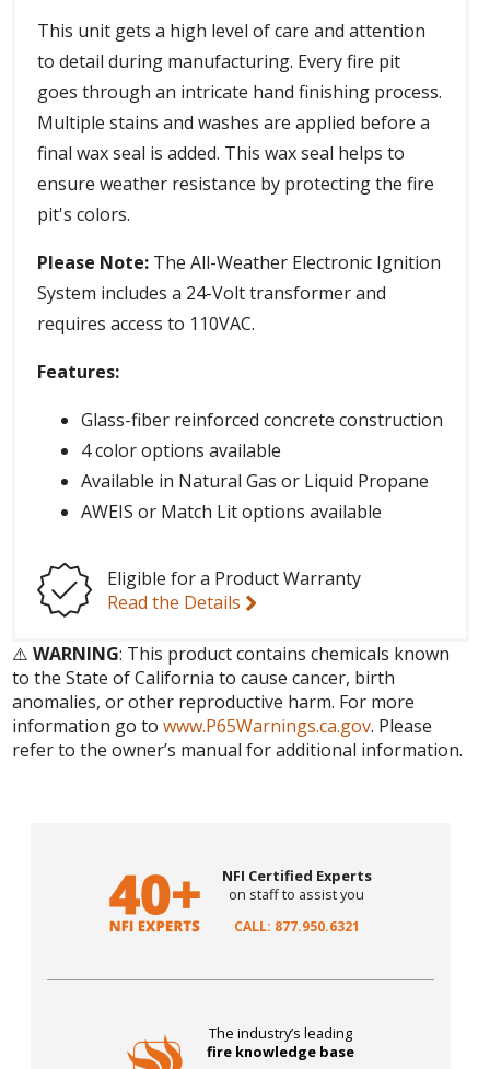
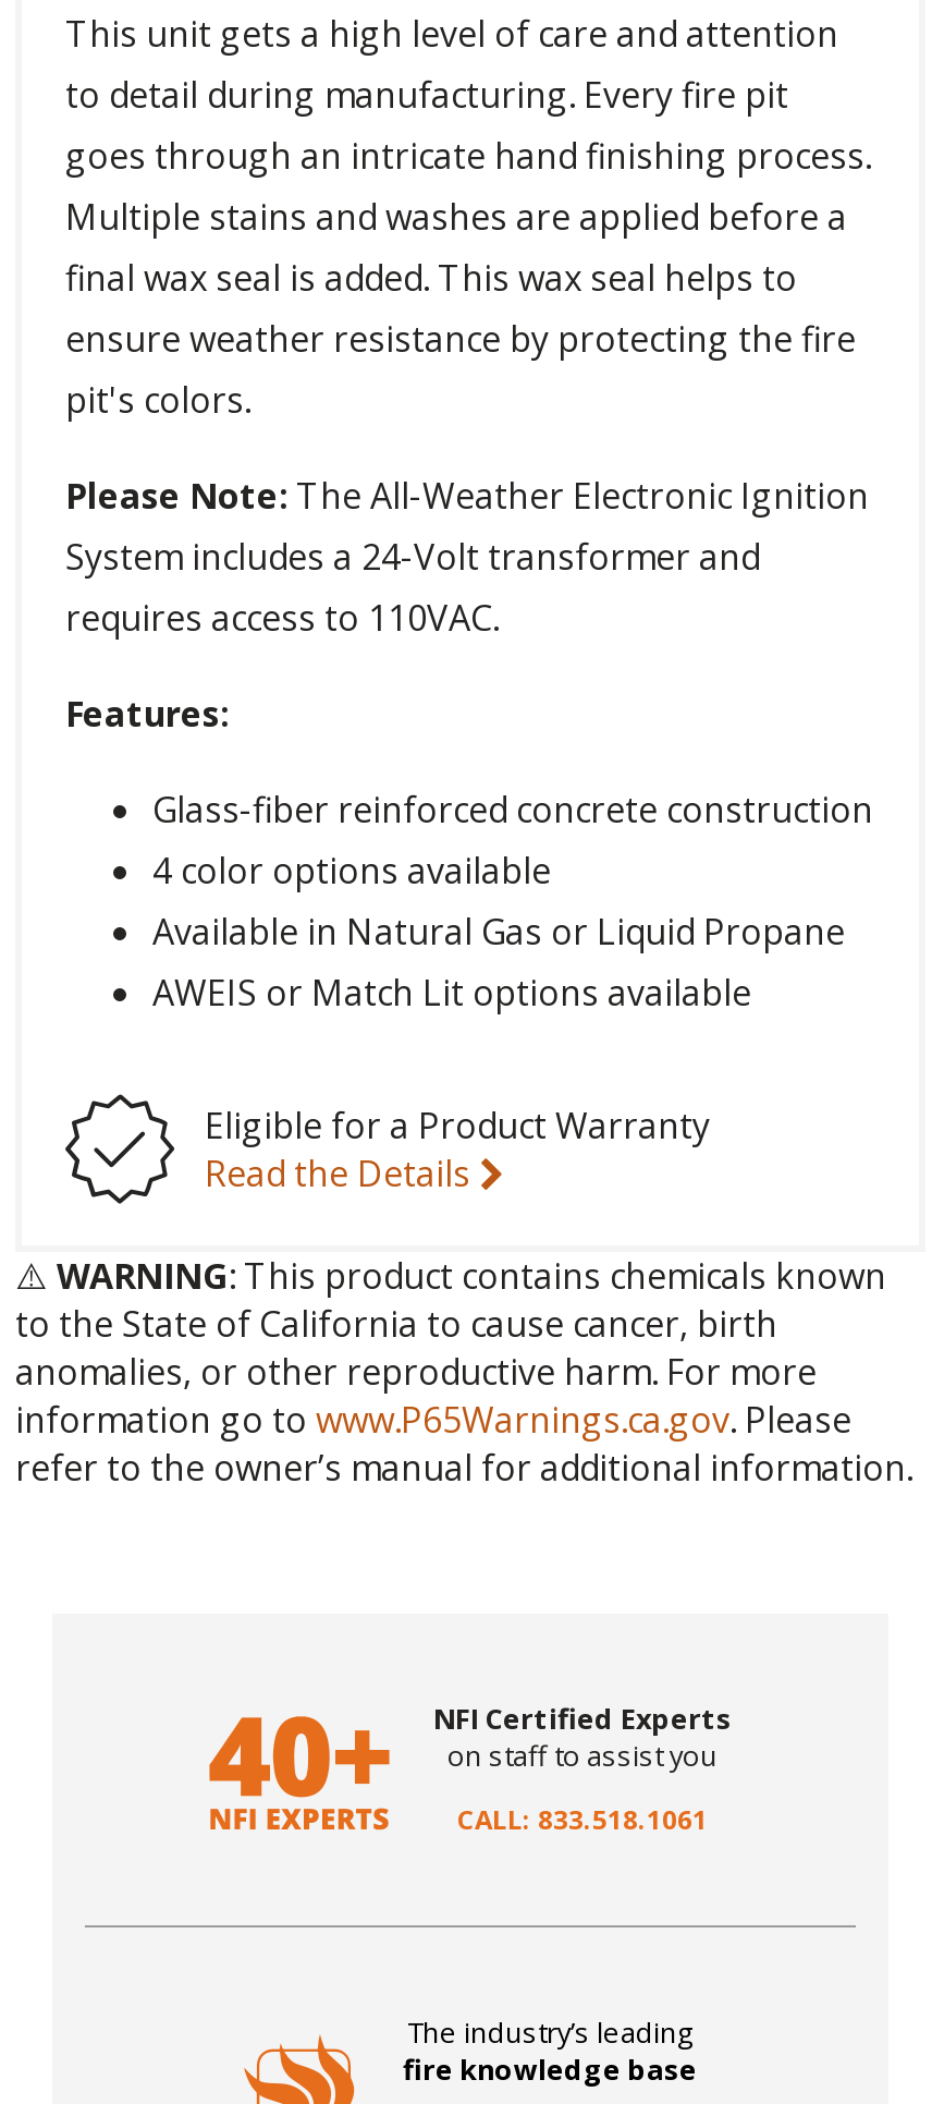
- CALL: 877.950.6321
+ CALL: 833.518.1061
